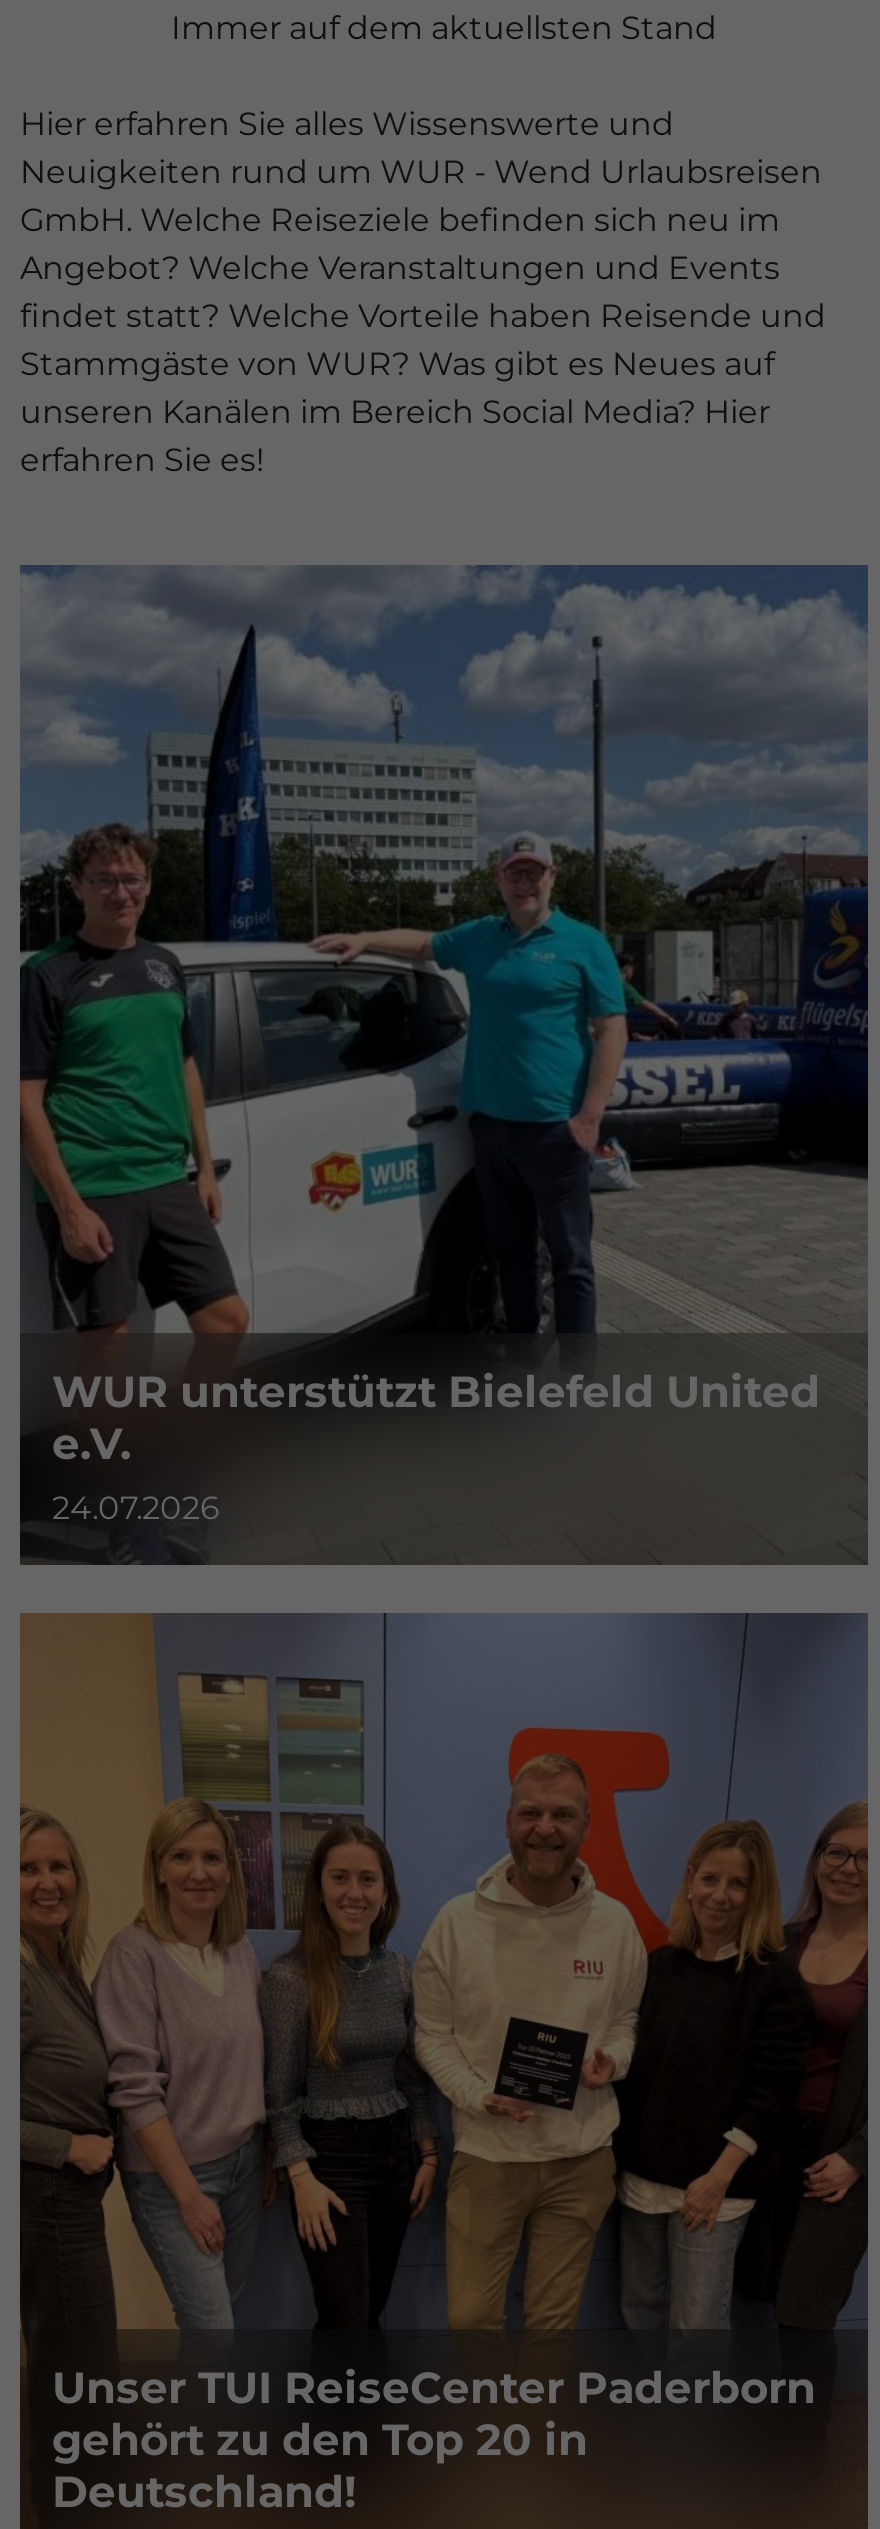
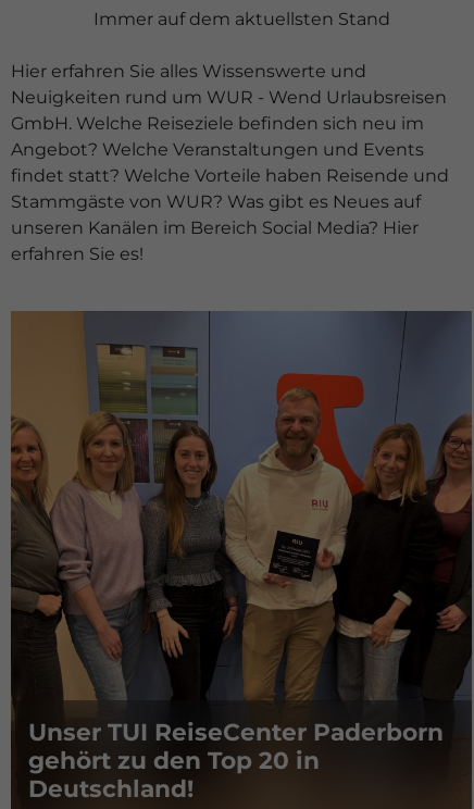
- [image]
- WUR unterstützt Bielefeld United
- e.V.
- 24.07.2026
